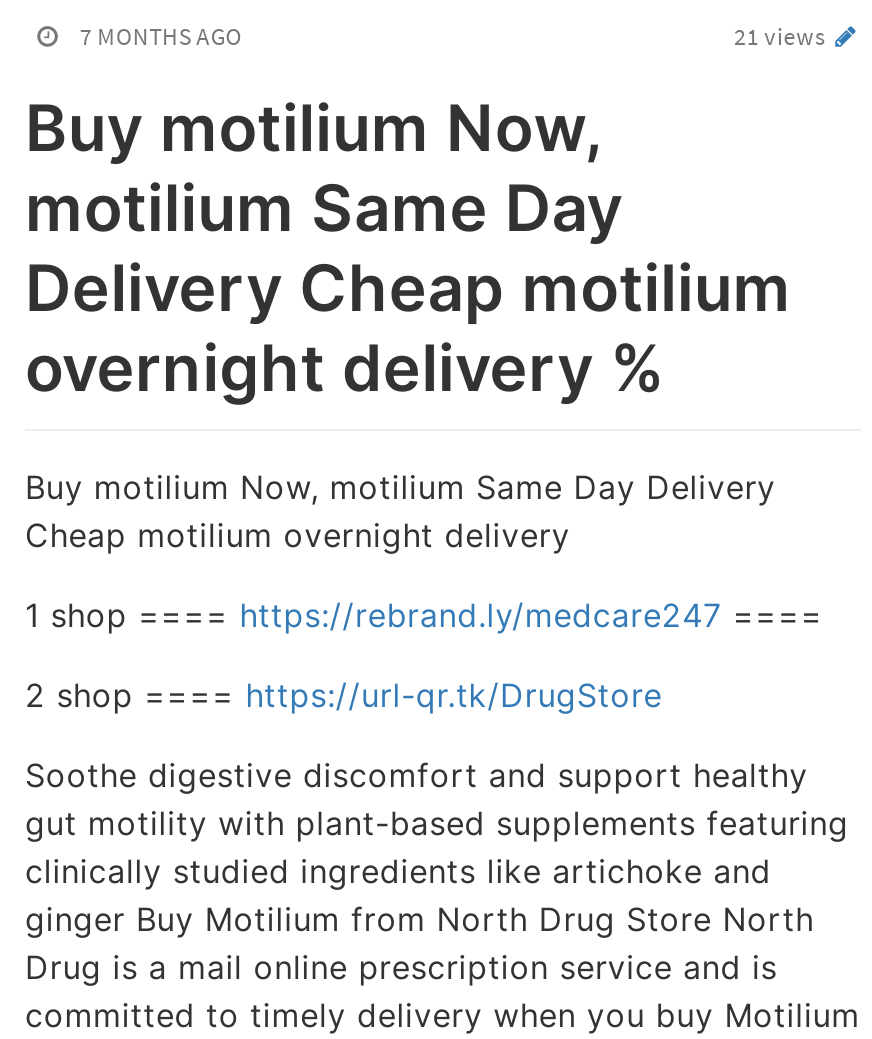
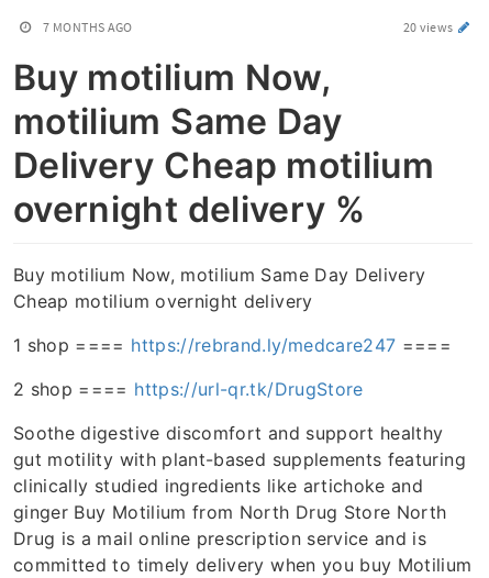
- 21 views
+ 20 views
